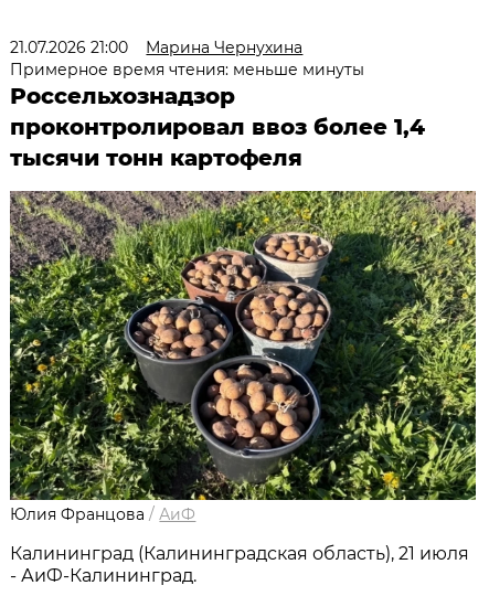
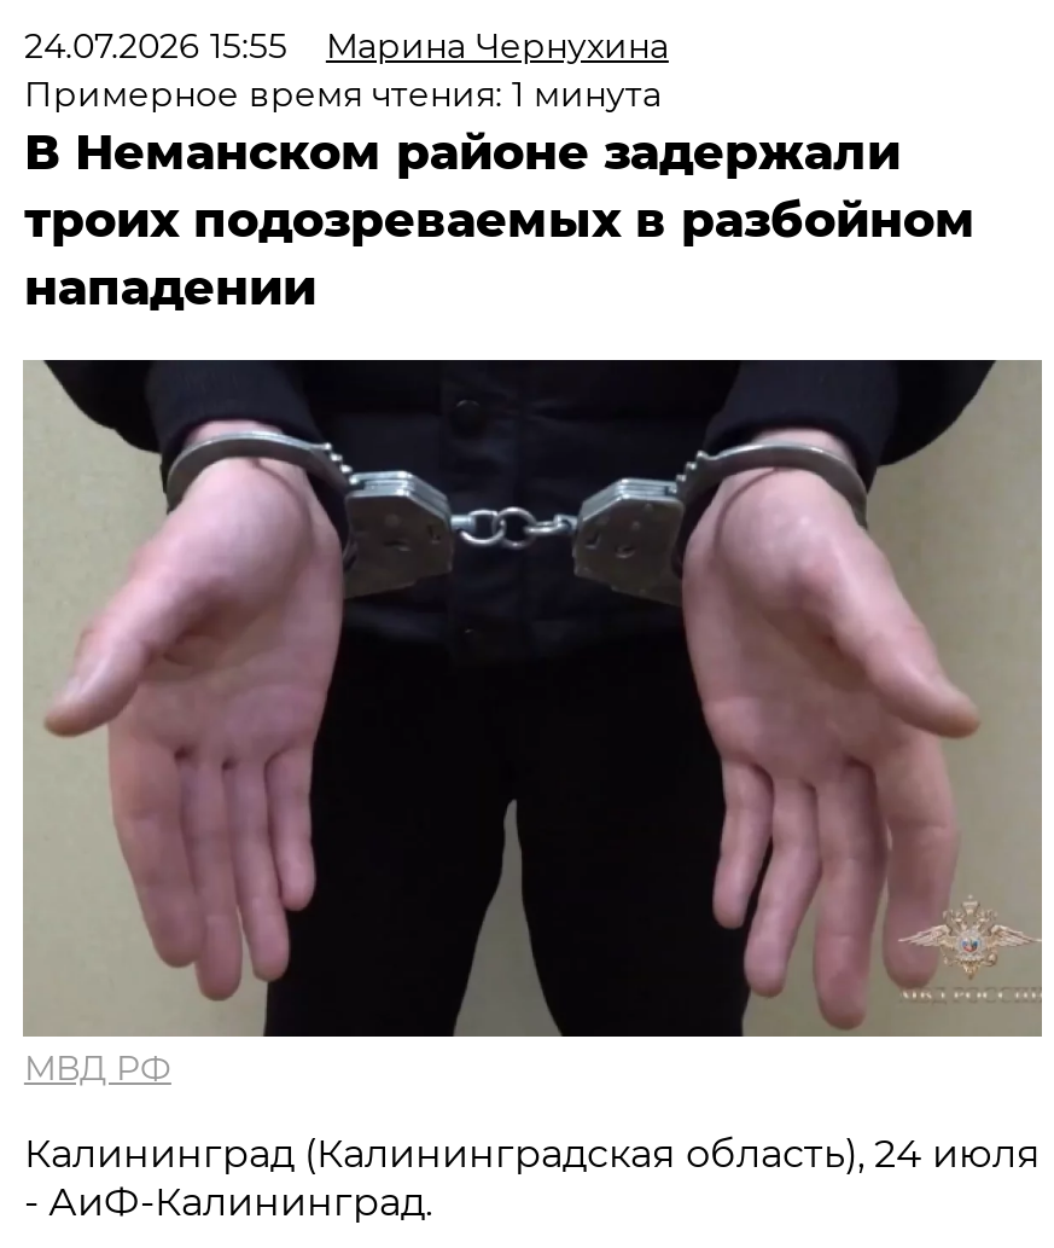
- 21.07.2026 21:00 Марина Чернухина
+ 24.07.2026 15:55 Марина Чернухина

- Примерное время чтения: меньше минуты
- Россельхознадзор
- проконтролировал ввоз более 1,4
- тысячи тонн картофеля
+ Примерное время чтения: 1 минута
+ В Неманском районе задержали
+ троих подозреваемых в разбойном
+ нападении

- [image]
- Юлия Францова / АиФ
+ [image]
+ МВД РФ

- Калининград (Калининградская область), 21 июля
+ Калининград (Калининградская область), 24 июля
